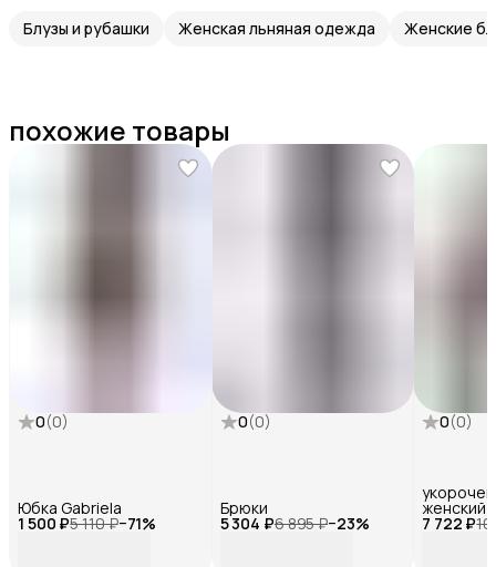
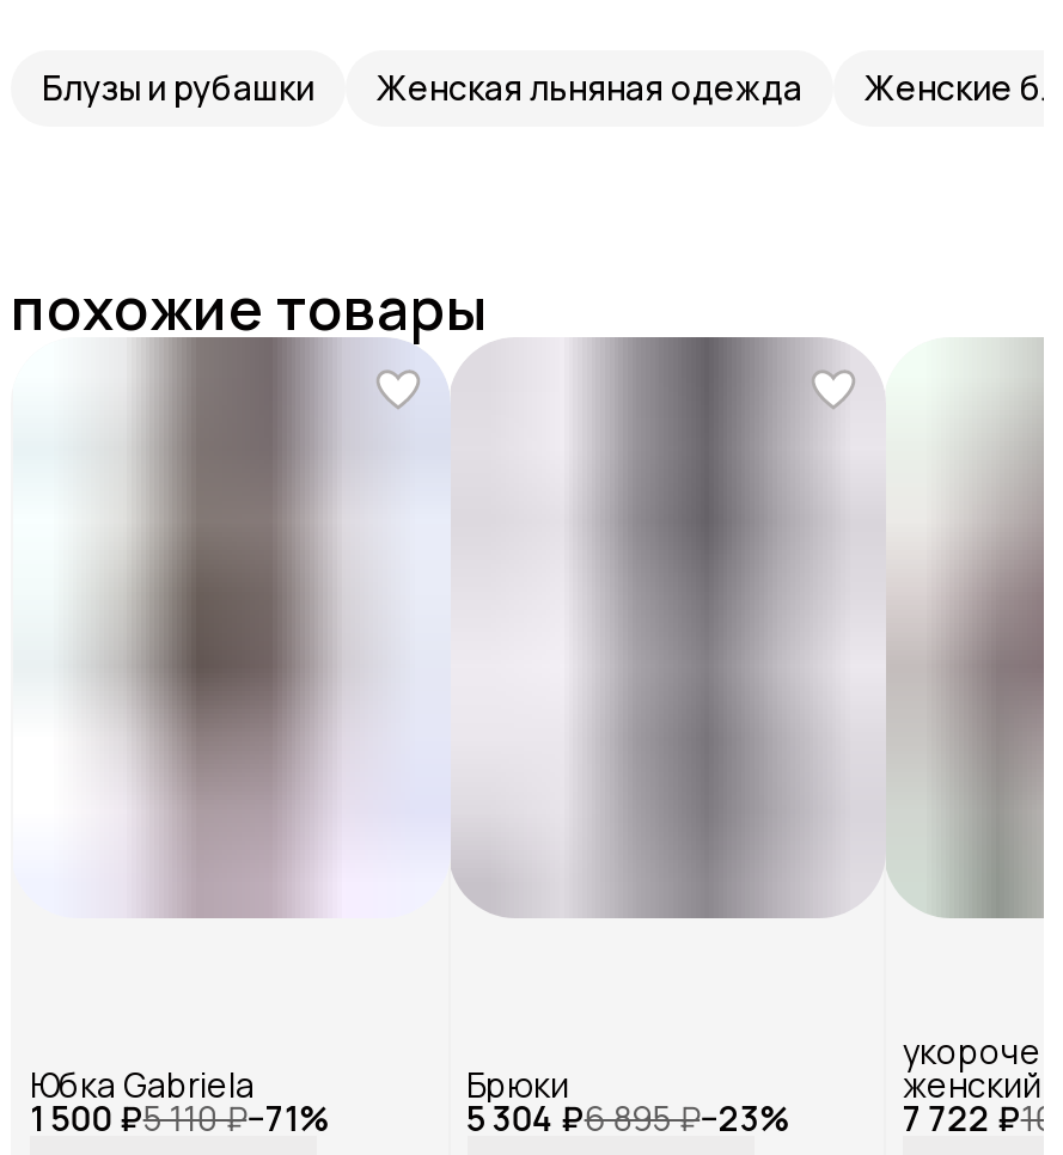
- 0(0)

- 0(0)

- 0(0)
